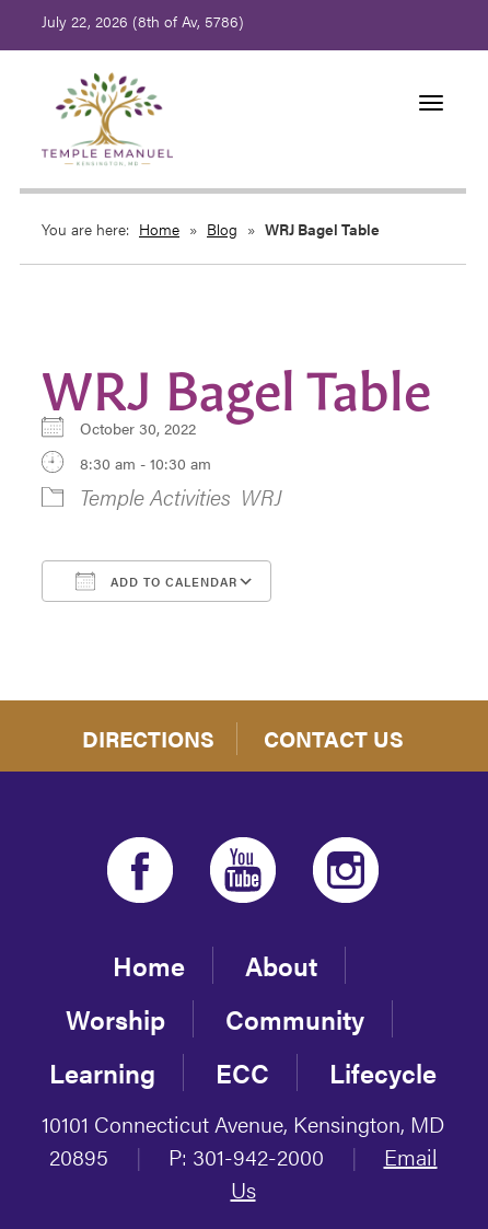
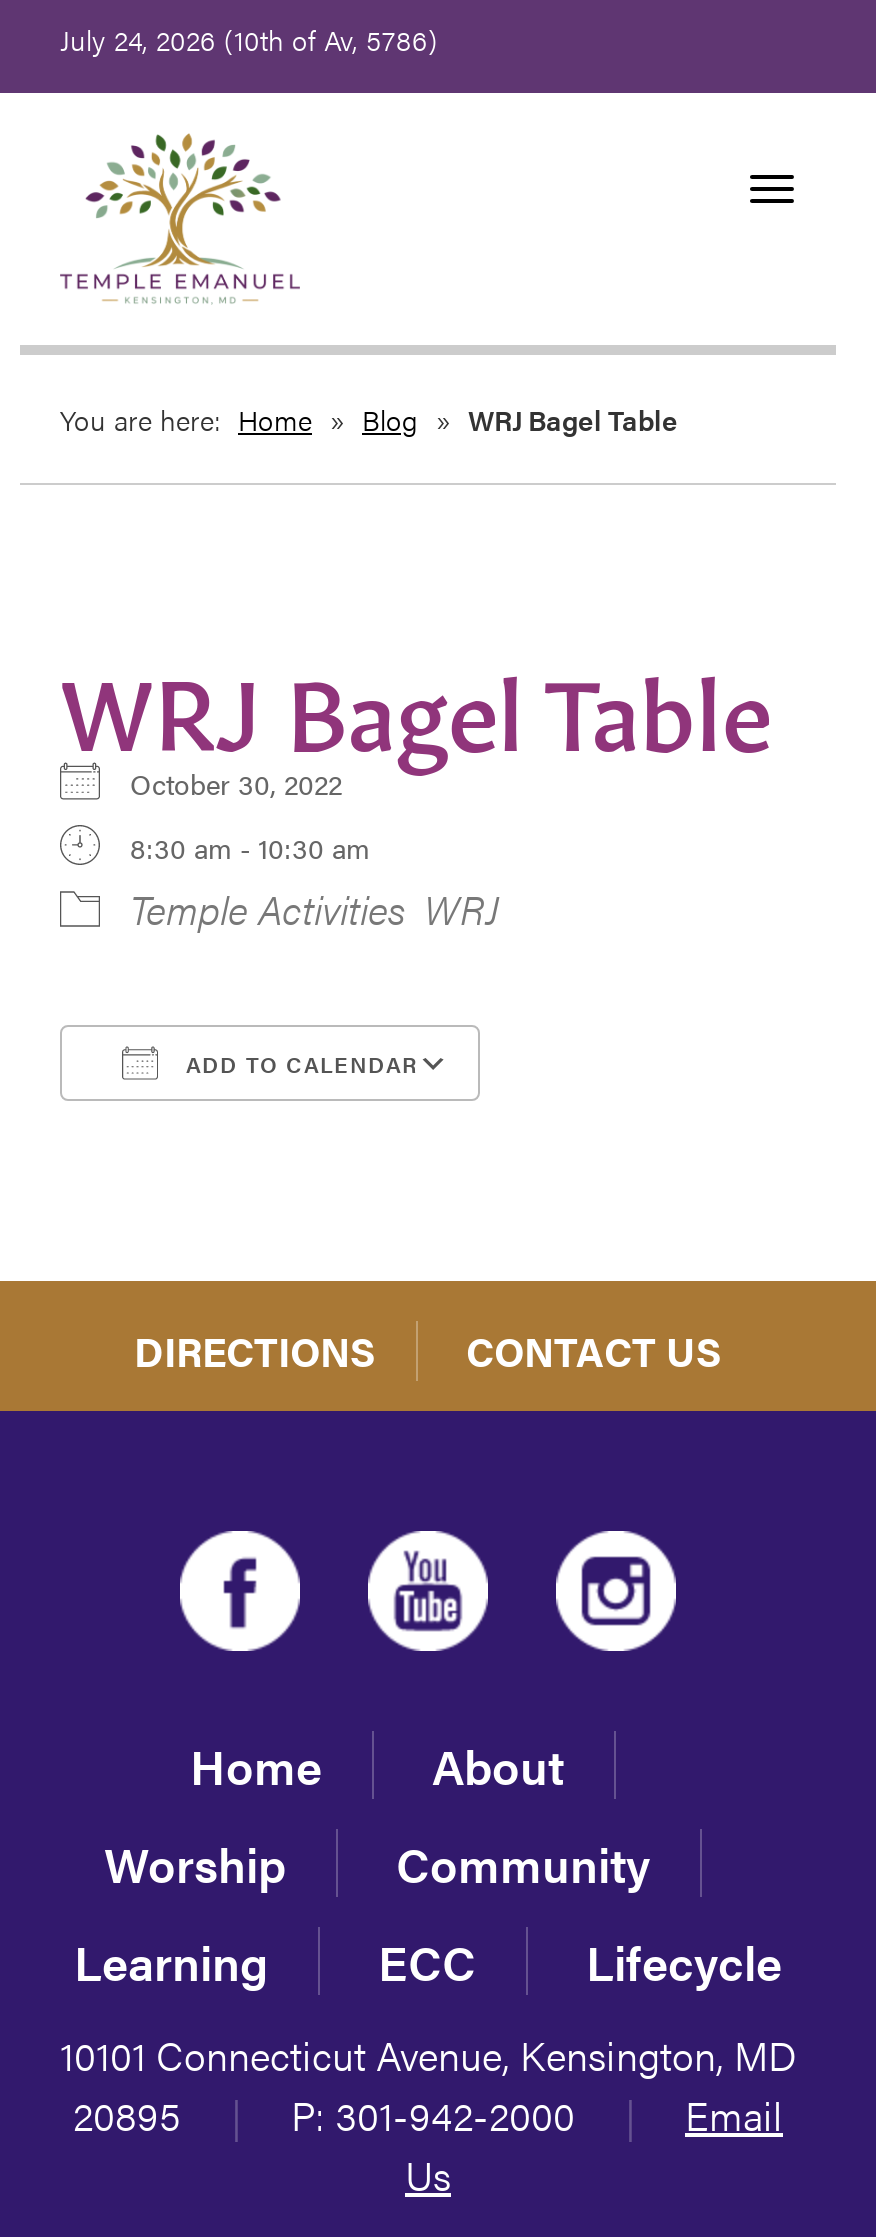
- July 22, 2026 (8th of Av, 5786)
+ July 24, 2026 (10th of Av, 5786)
